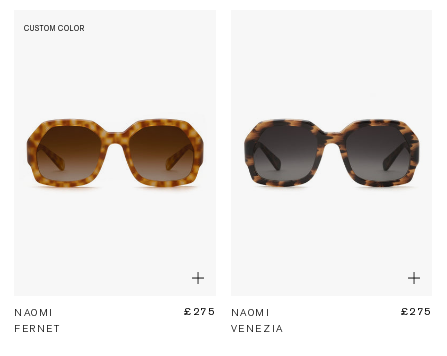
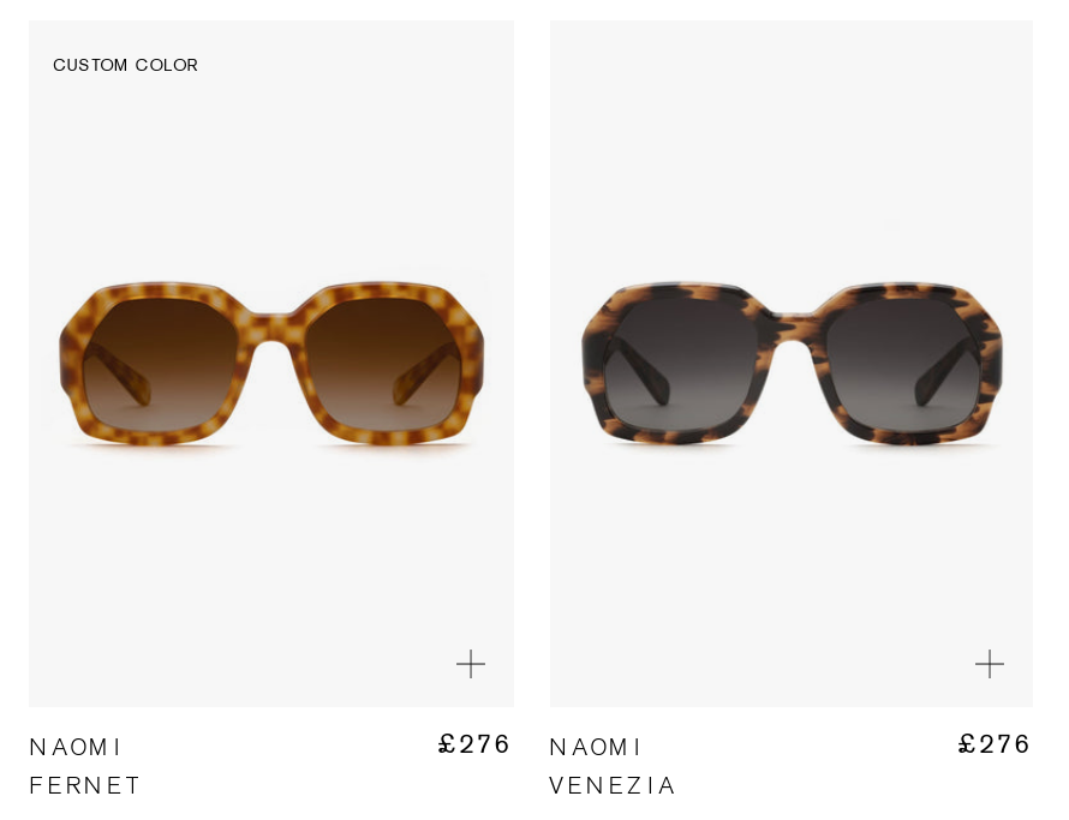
- £275 NAOMI
+ £276 NAOMI

- £275
+ £276
